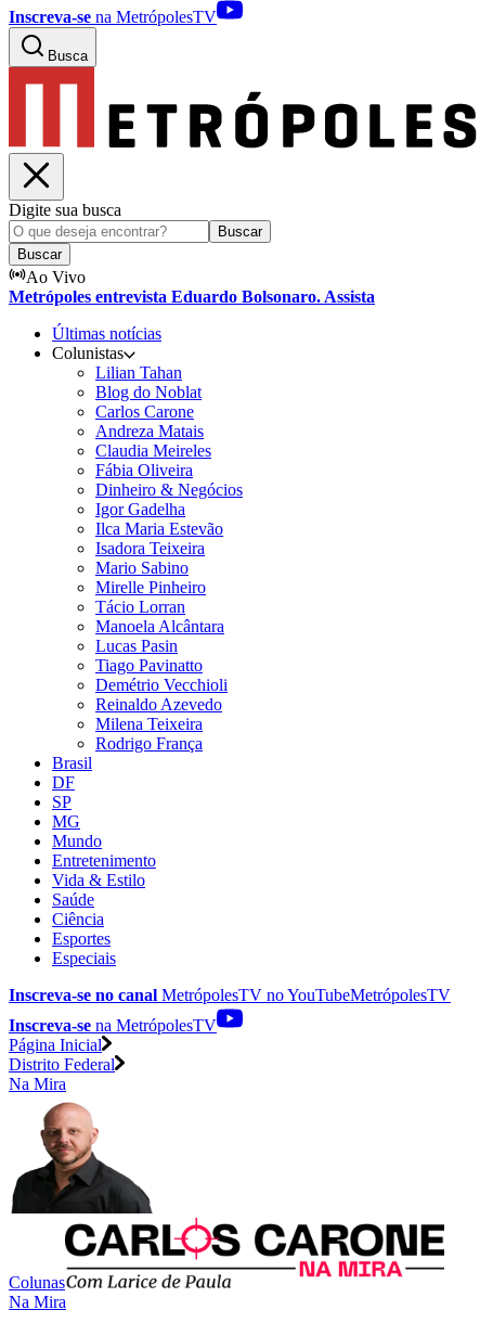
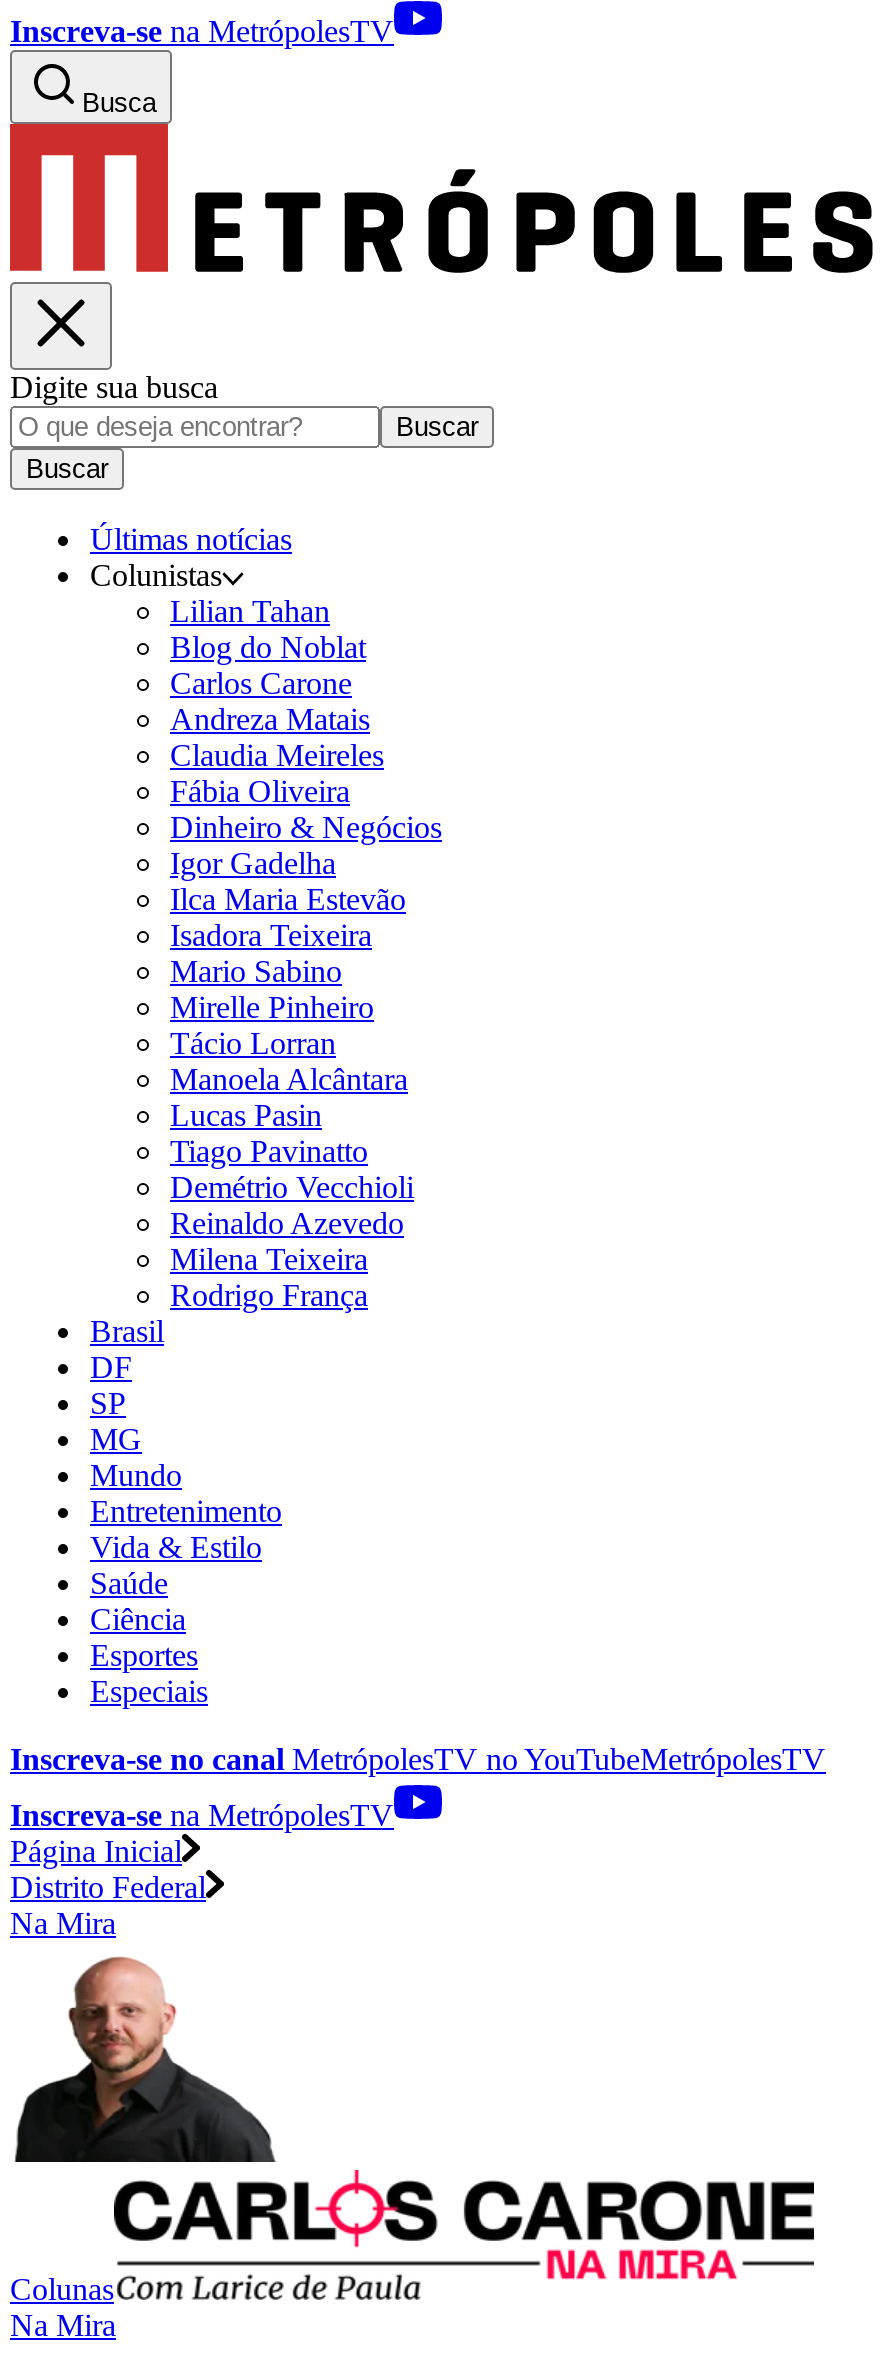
- Ao Vivo
- Metrópoles entrevista Eduardo Bolsonaro. Assista
